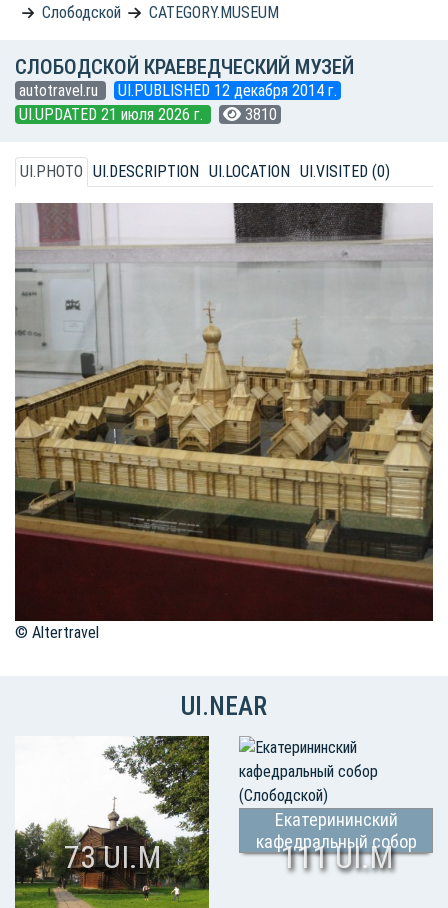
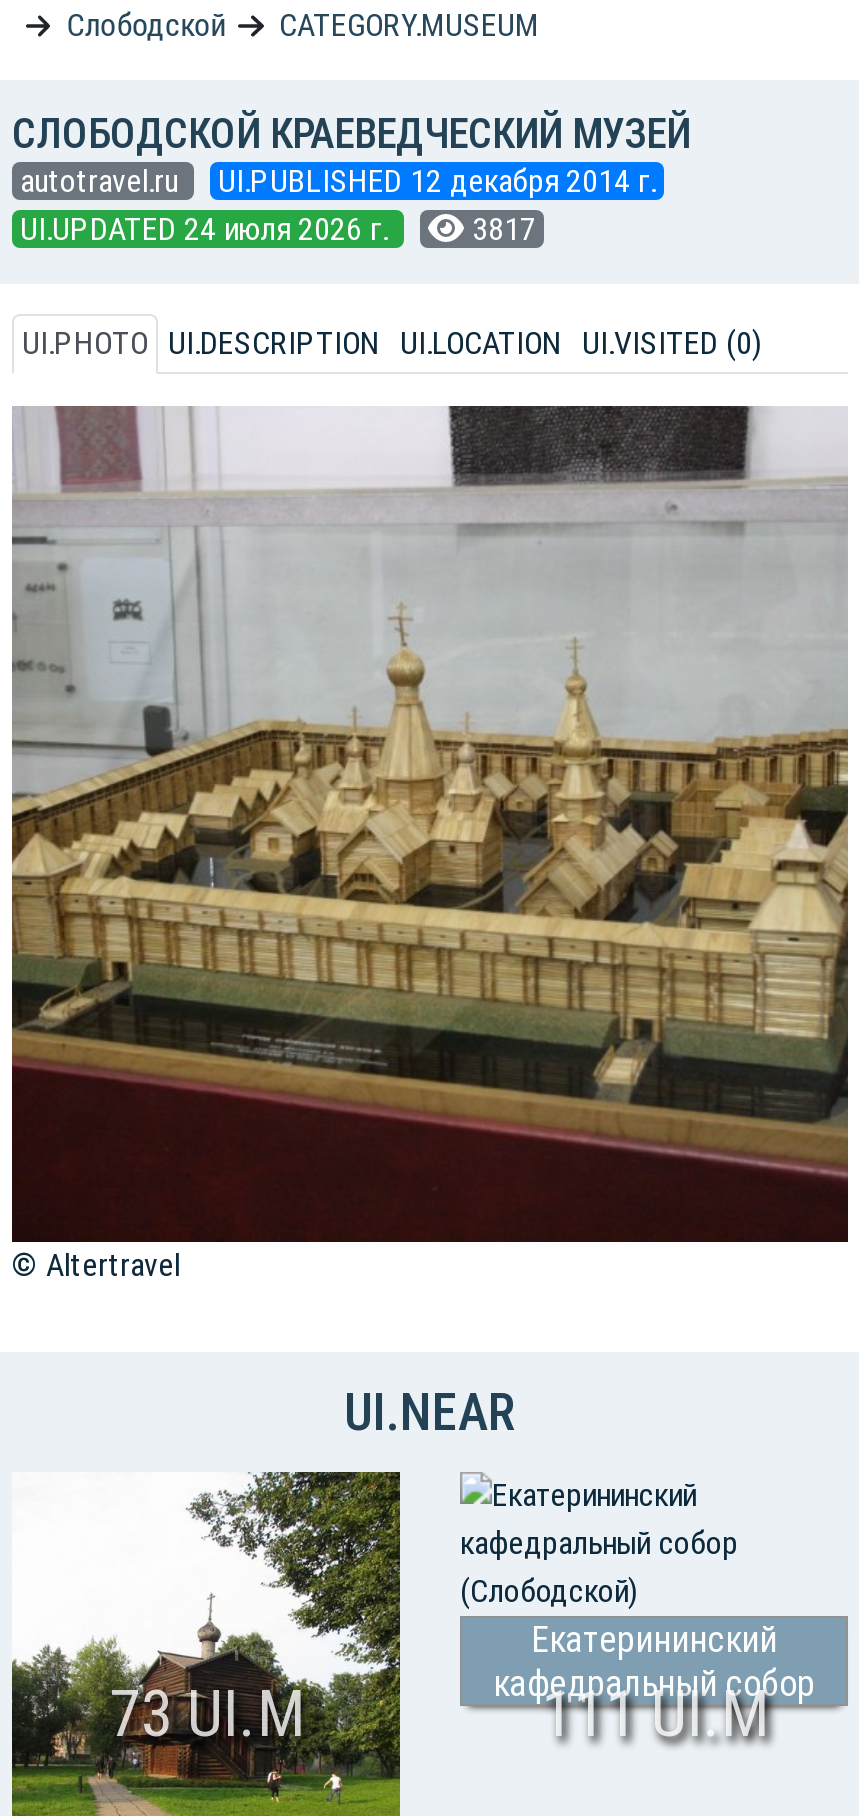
- UI.UPDATED 21 июля 2026 г.
+ UI.UPDATED 24 июля 2026 г.

- 3810
+ 3817
